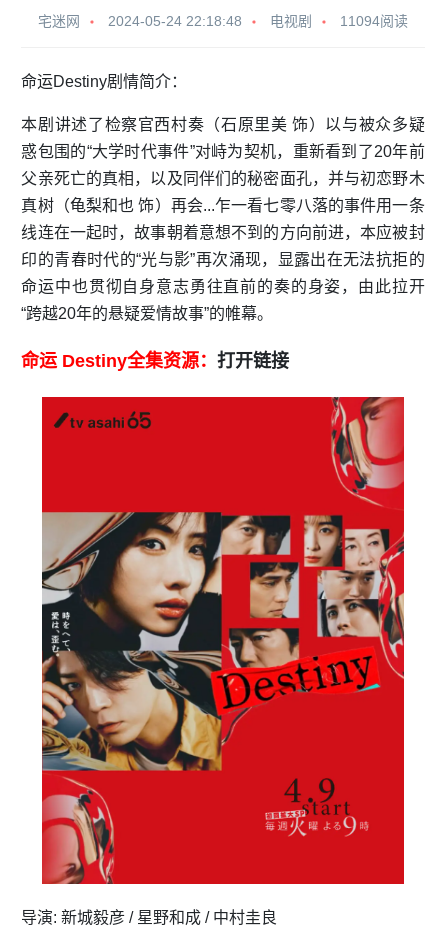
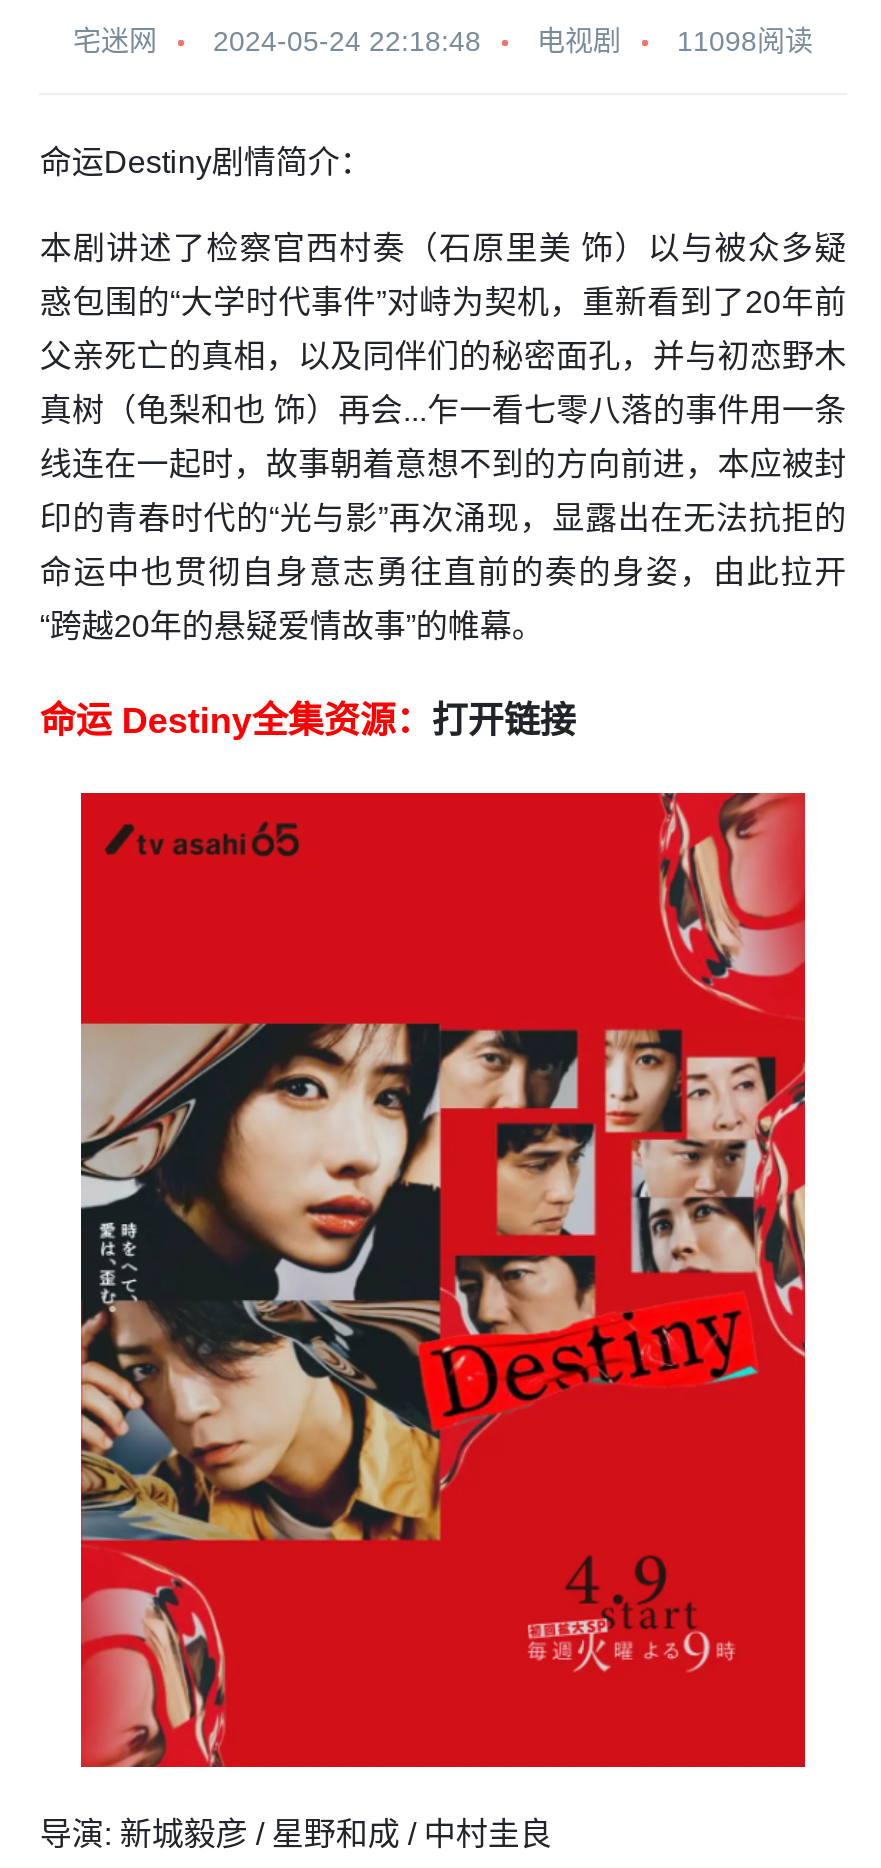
- 11094阅读
+ 11098阅读
